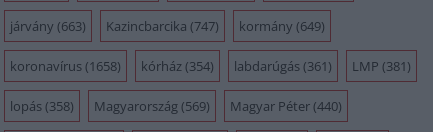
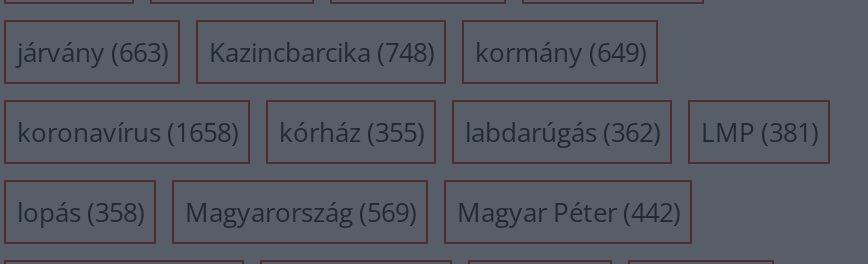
- Kazincbarcika (747)
+ Kazincbarcika (748)

- kórház (354)
+ kórház (355)

- labdarúgás (361)
+ labdarúgás (362)

- lopás (358) Magyarország (569) Magyar Péter (440)
+ lopás (358) Magyarország (569) Magyar Péter (442)
